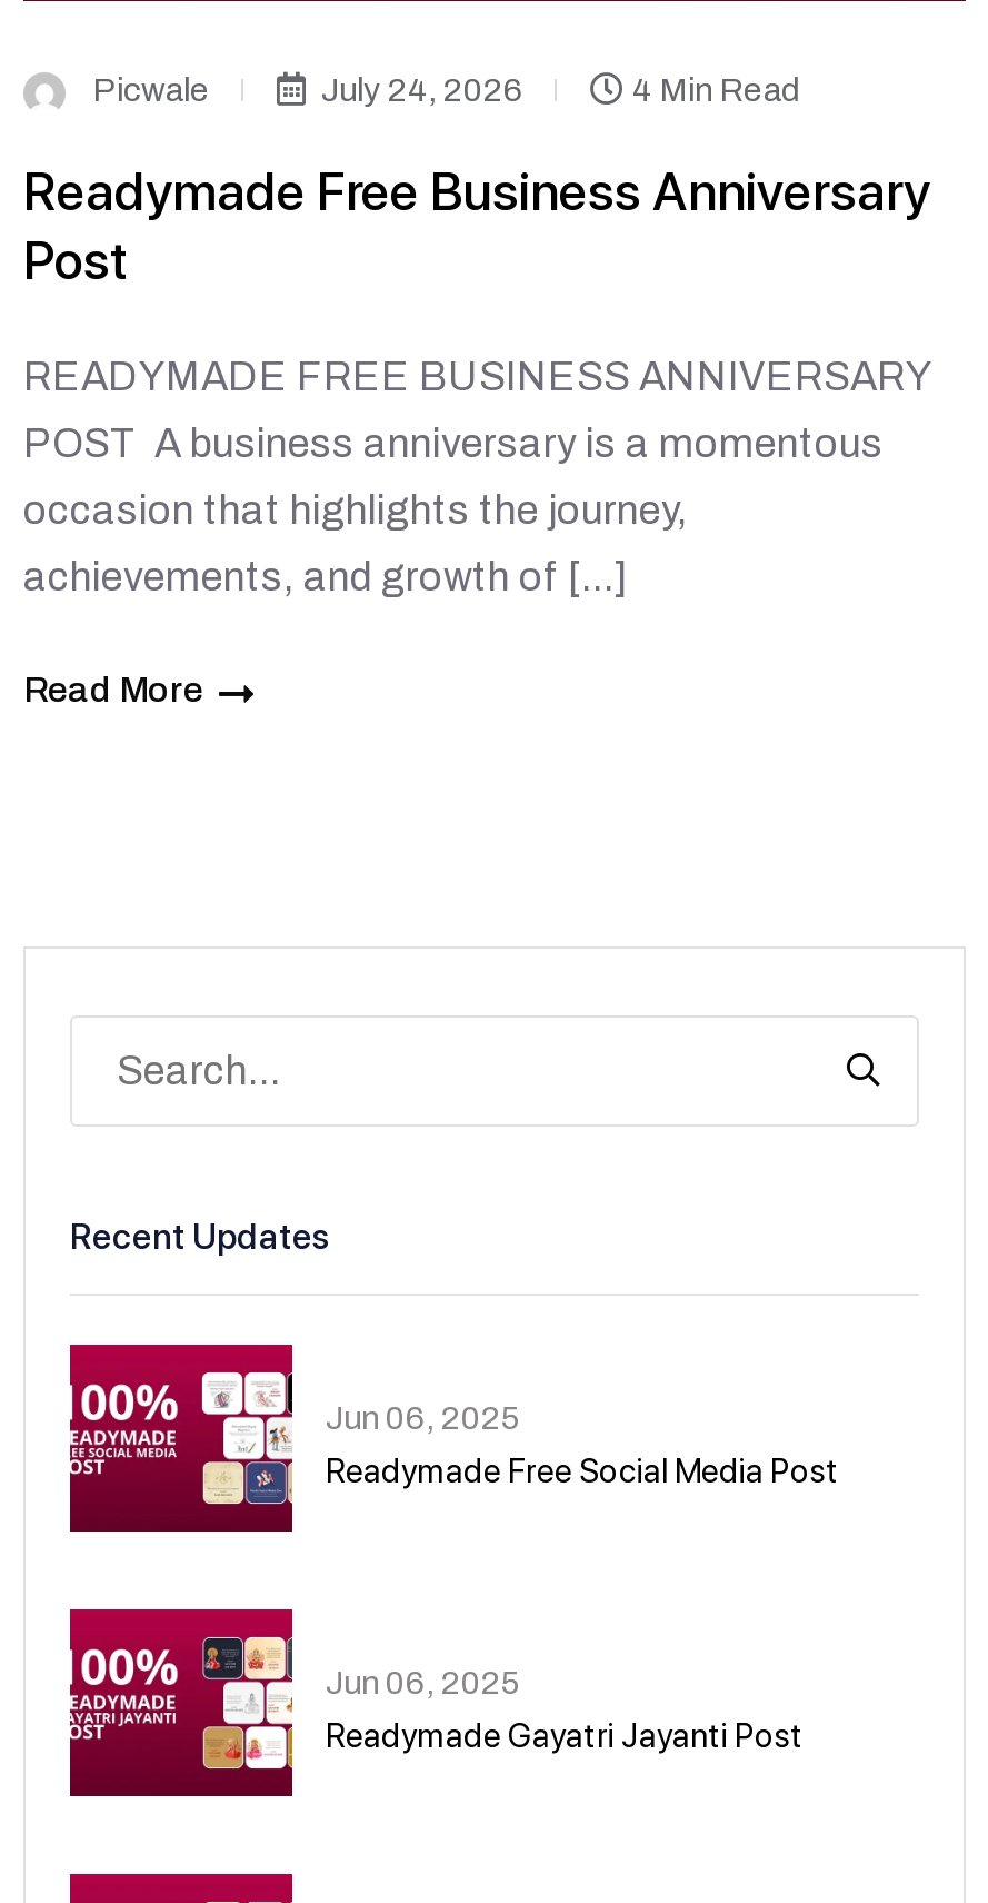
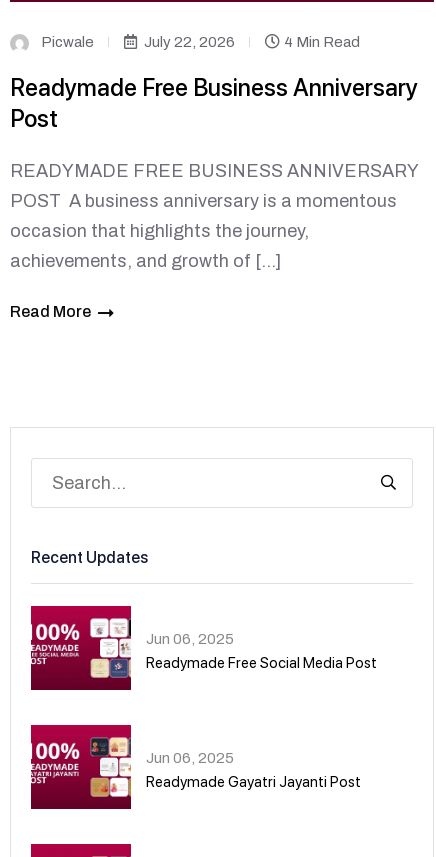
- July 24, 2026
+ July 22, 2026
